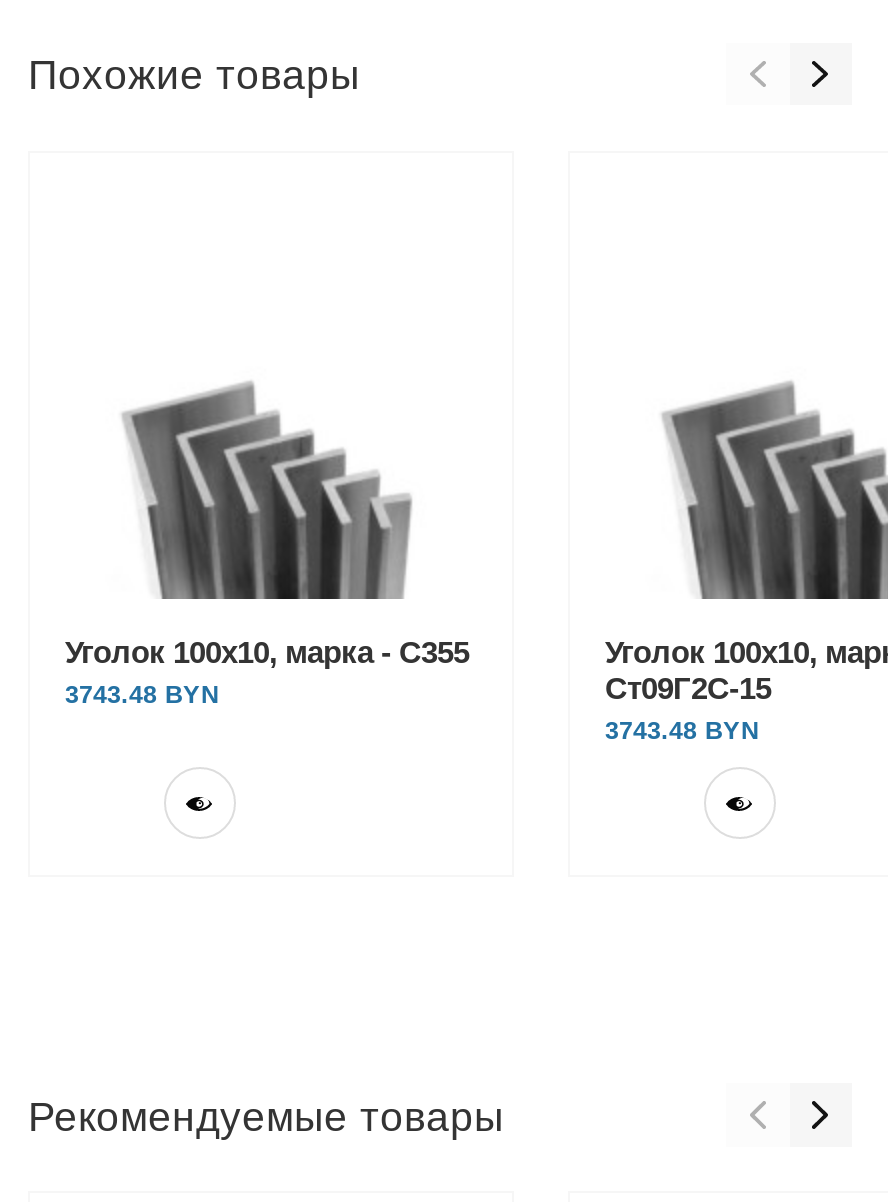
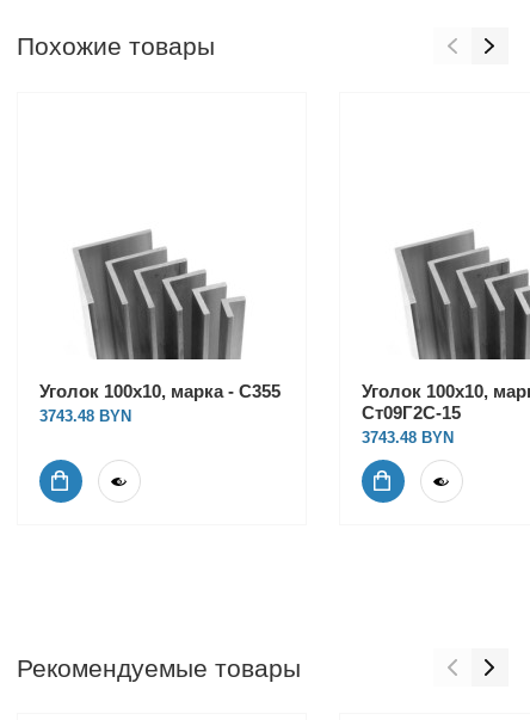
+ [image]

+ [image]
